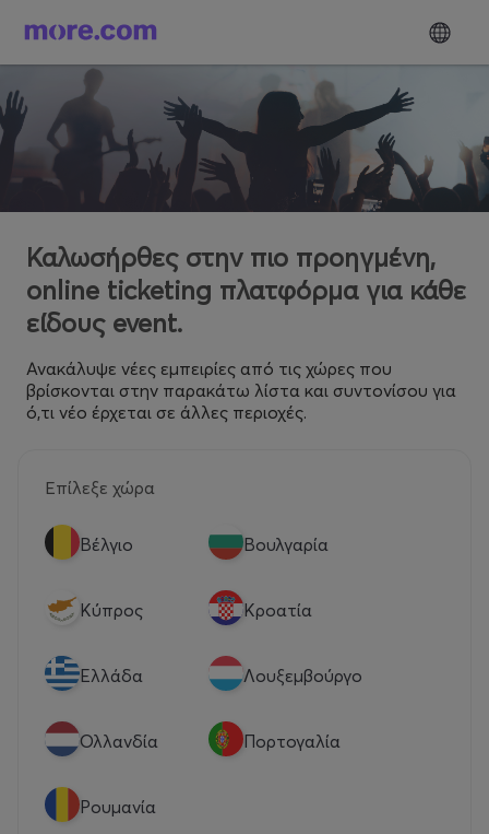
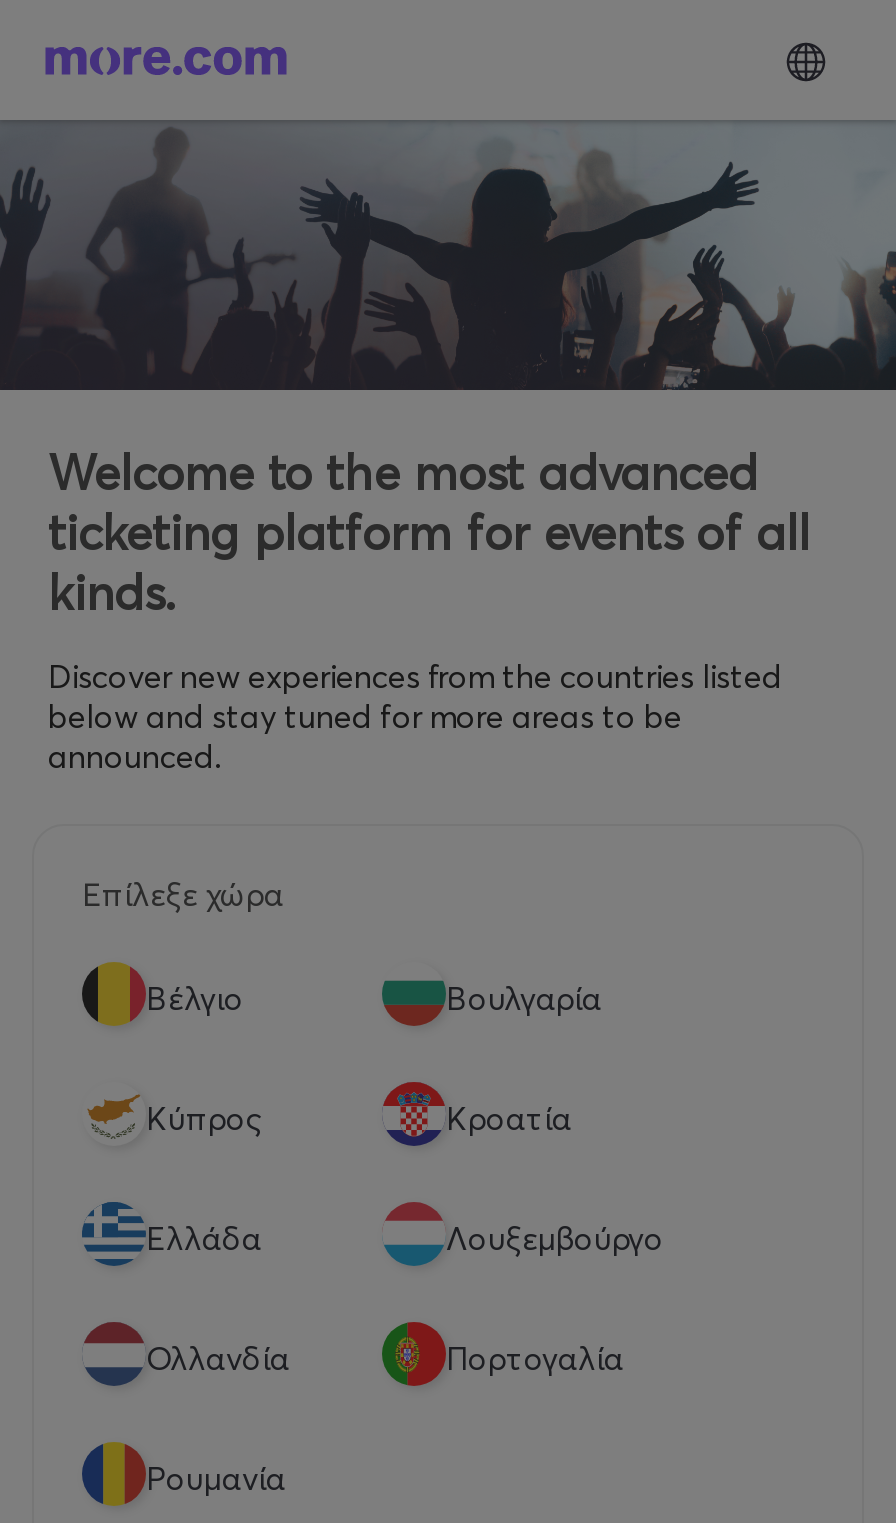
- Καλωσήρθες στην πιο προηγμένη,
- online ticketing πλατφόρμα για κάθε
- είδους event.
+ Welcome to the most advanced
+ ticketing platform for events of all
+ kinds.

- Ανακάλυψε νέες εμπειρίες από τις χώρες που
- βρίσκονται στην παρακάτω λίστα και συντονίσου για
- ό,τι νέο έρχεται σε άλλες περιοχές.
+ Discover new experiences from the countries listed
+ below and stay tuned for more areas to be
+ announced.
